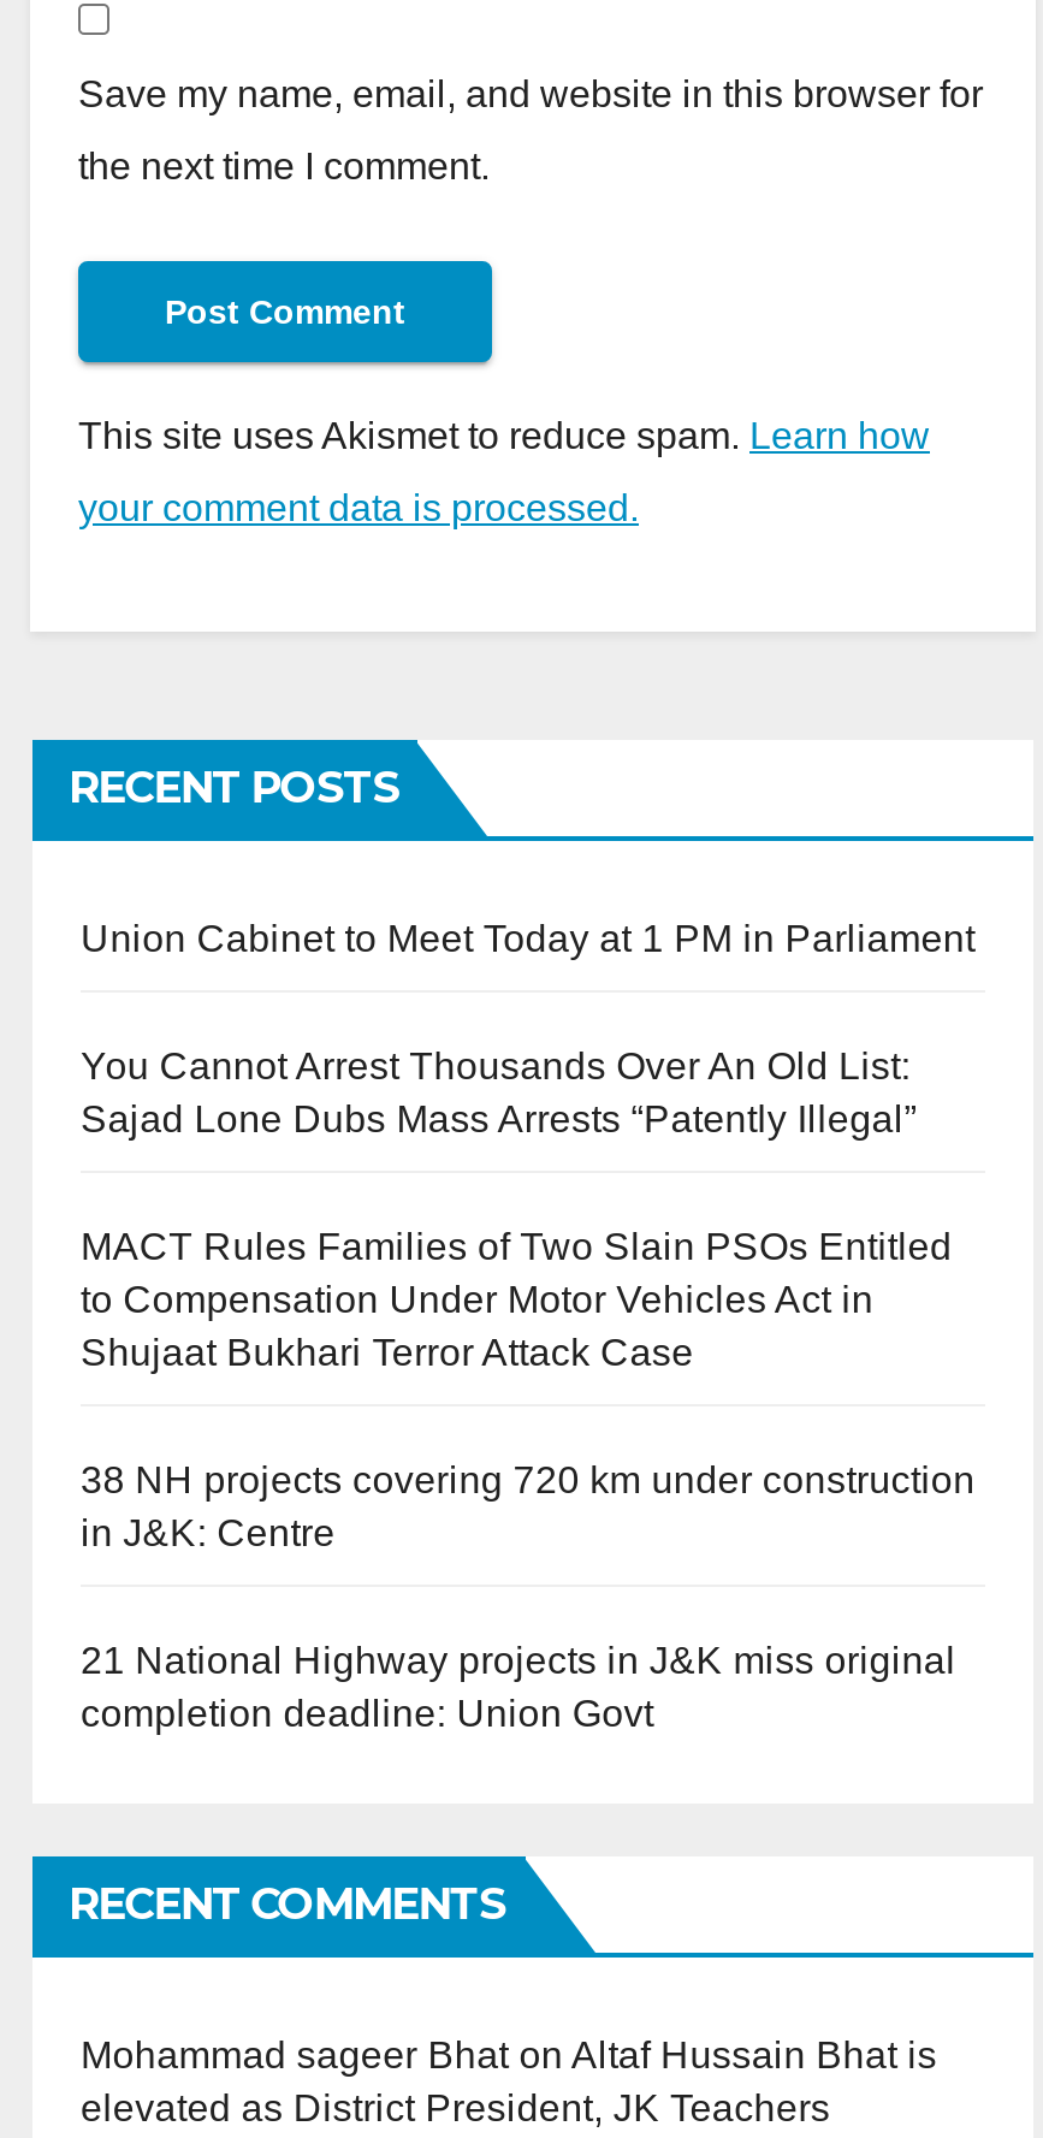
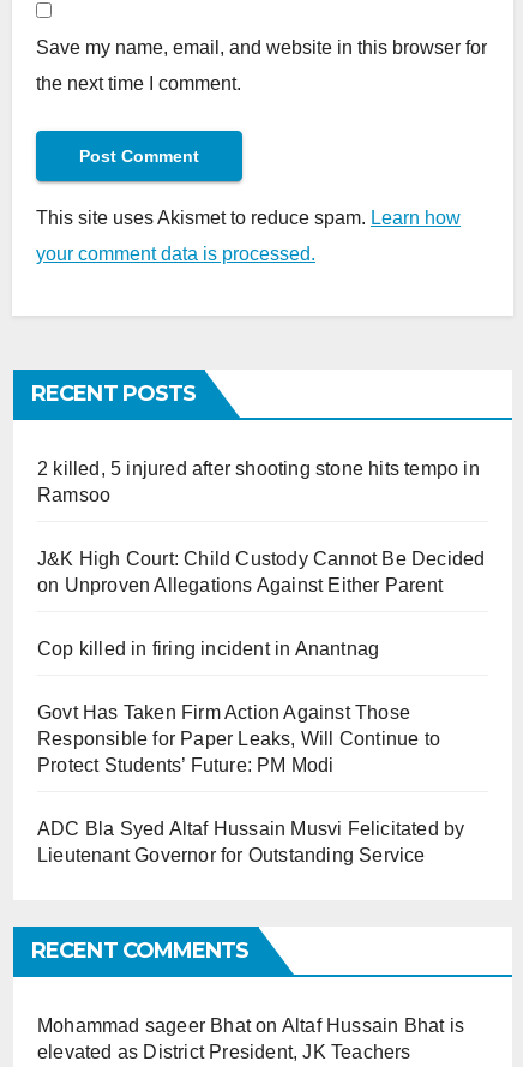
- Union Cabinet to Meet Today at 1 PM in Parliament
+ 2 killed, 5 injured after shooting stone hits tempo in
+ Ramsoo

- You Cannot Arrest Thousands Over An Old List:
- Sajad Lone Dubs Mass Arrests “Patently Illegal”
+ J&K High Court: Child Custody Cannot Be Decided
+ on Unproven Allegations Against Either Parent

- MACT Rules Families of Two Slain PSOs Entitled
- to Compensation Under Motor Vehicles Act in
- Shujaat Bukhari Terror Attack Case
+ Cop killed in firing incident in Anantnag

- 38 NH projects covering 720 km under construction
- in J&K: Centre
+ Govt Has Taken Firm Action Against Those
+ Responsible for Paper Leaks, Will Continue to
+ Protect Students’ Future: PM Modi

- 21 National Highway projects in J&K miss original
- completion deadline: Union Govt
+ ADC Bla Syed Altaf Hussain Musvi Felicitated by
+ Lieutenant Governor for Outstanding Service
